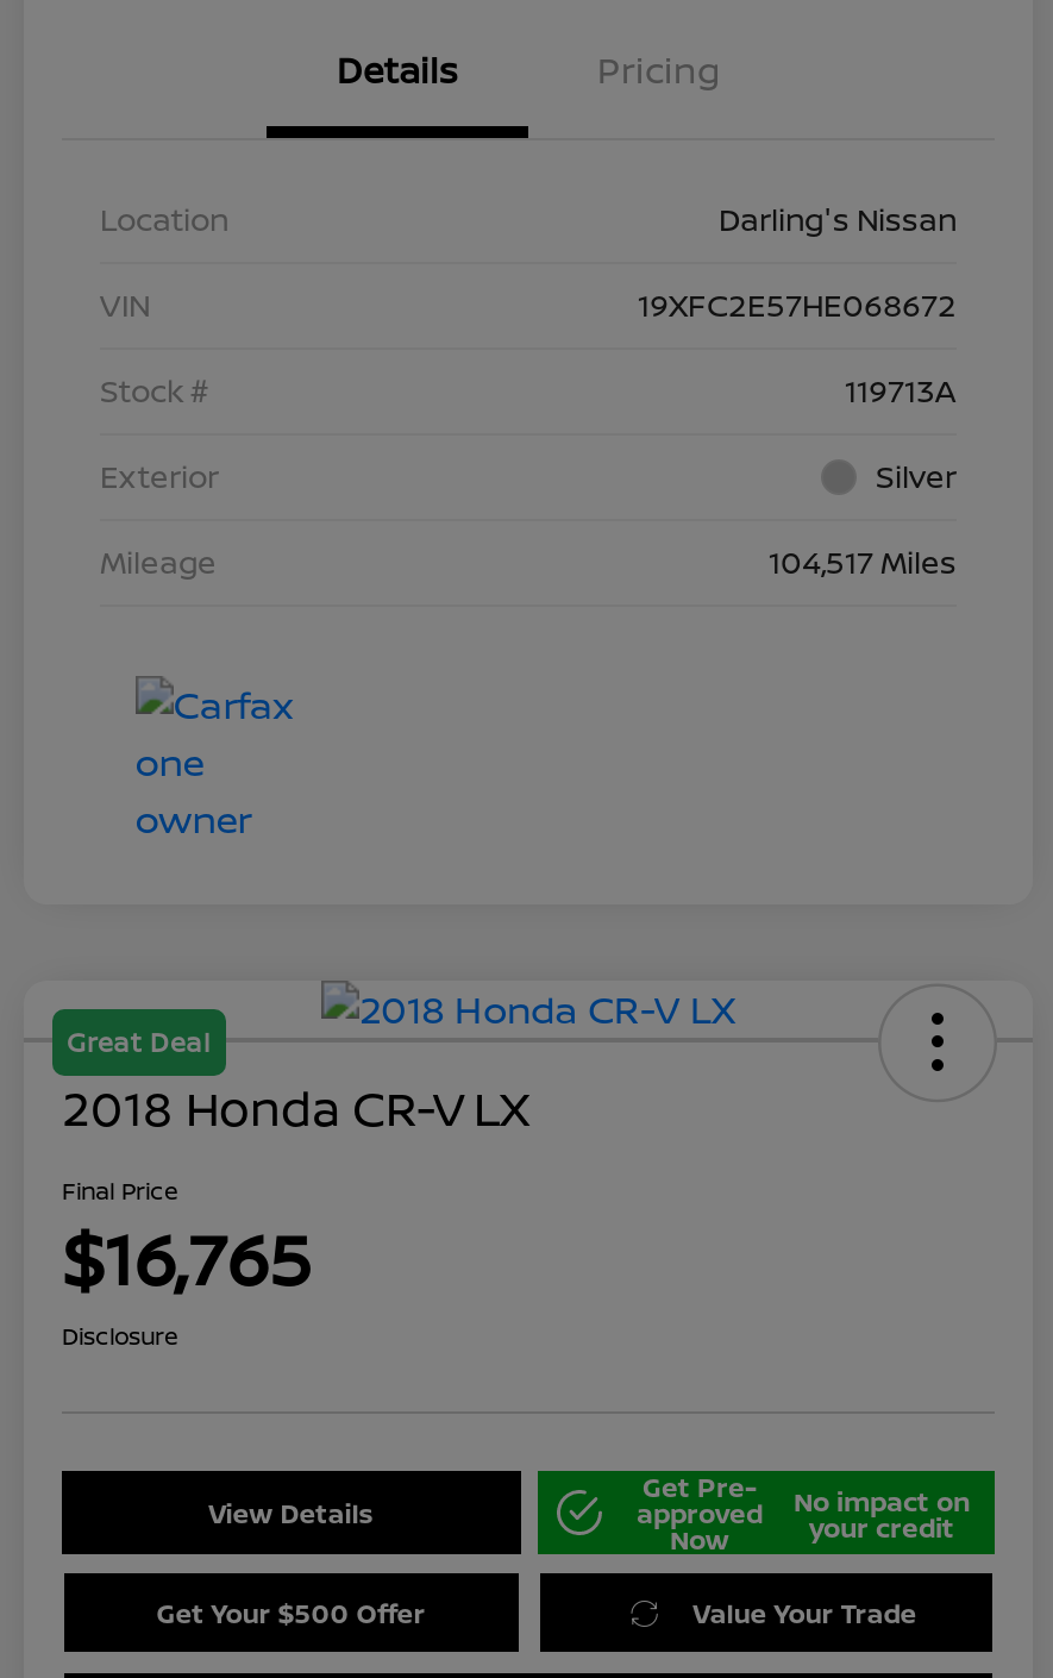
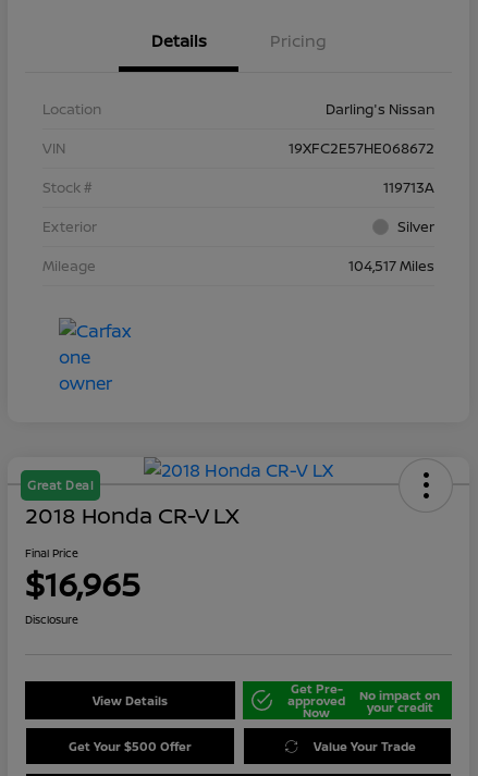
- $16,765
+ $16,965
